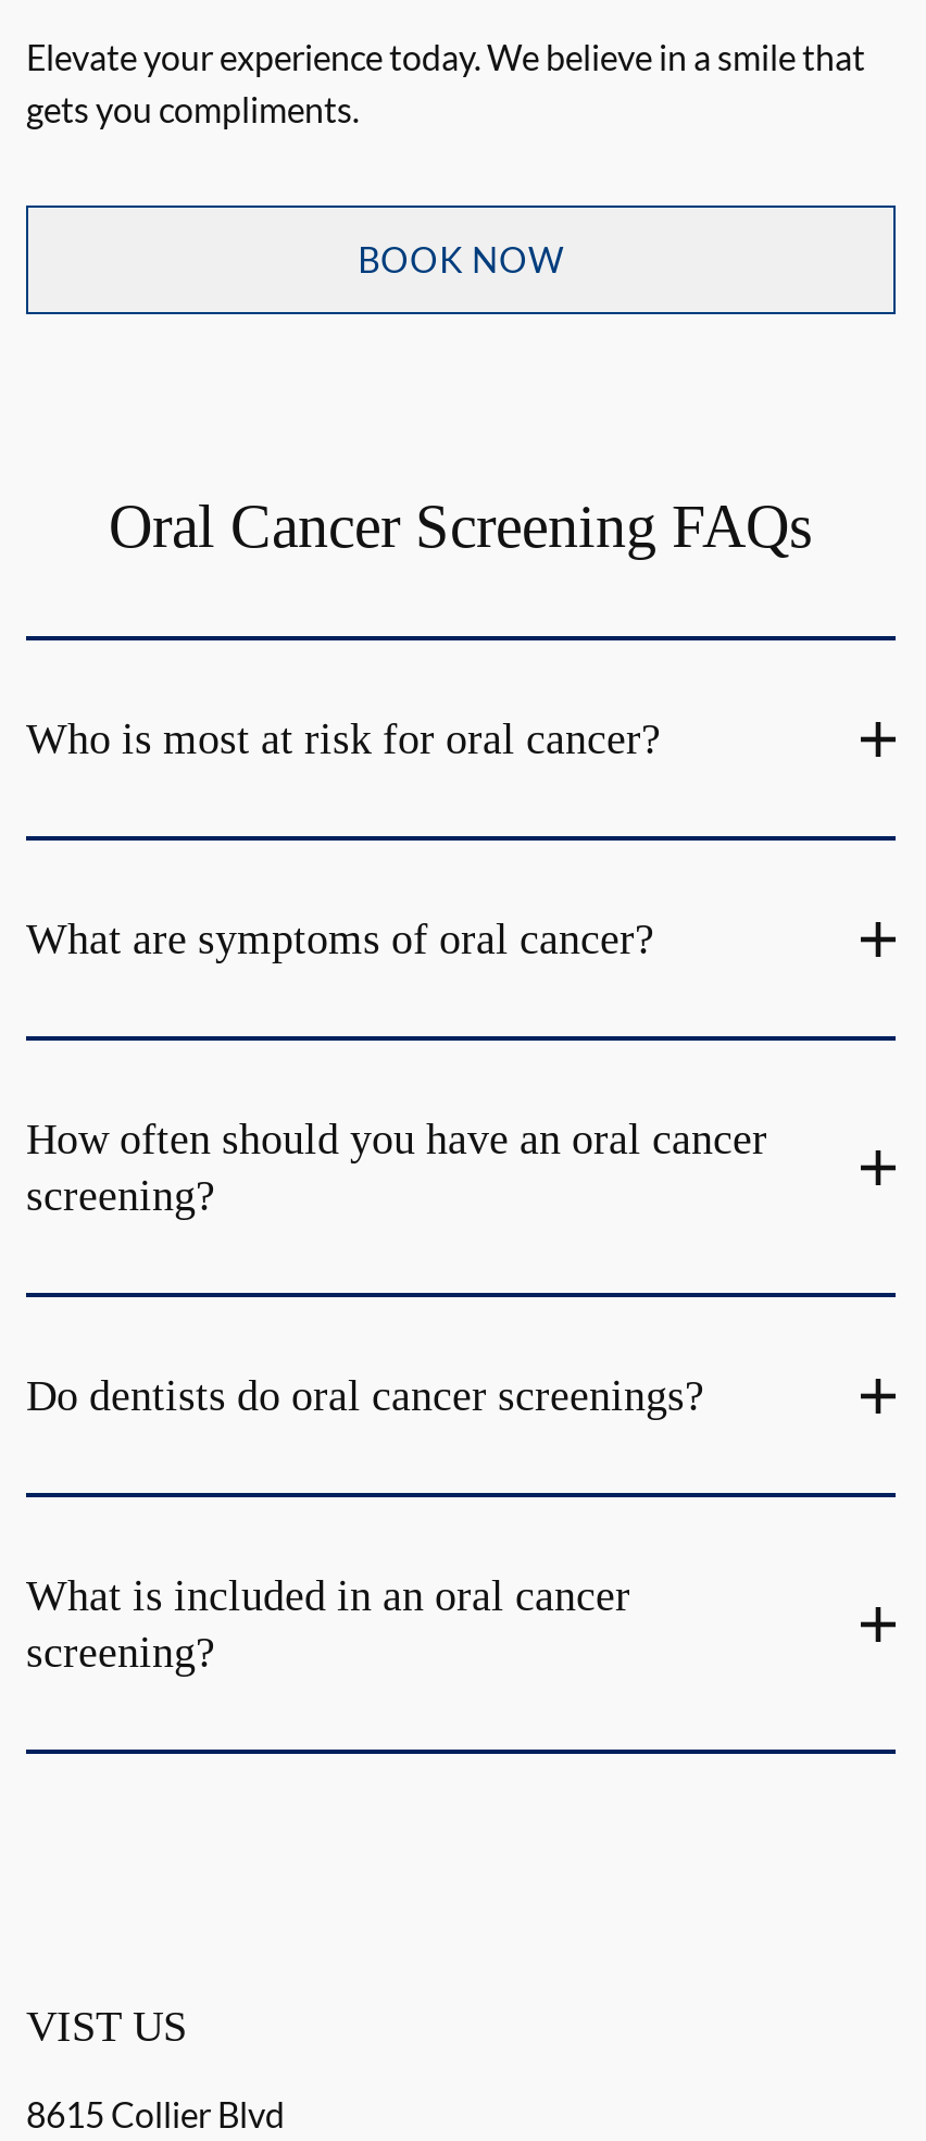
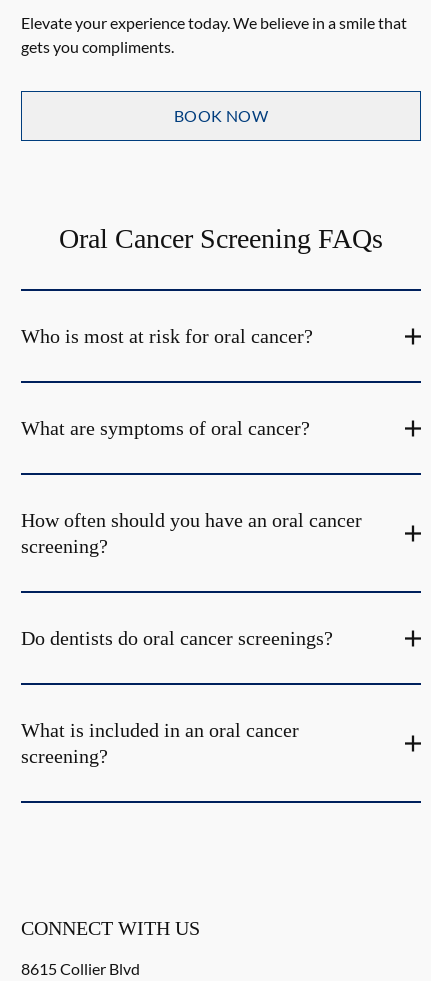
- VIST US
+ CONNECT WITH US
